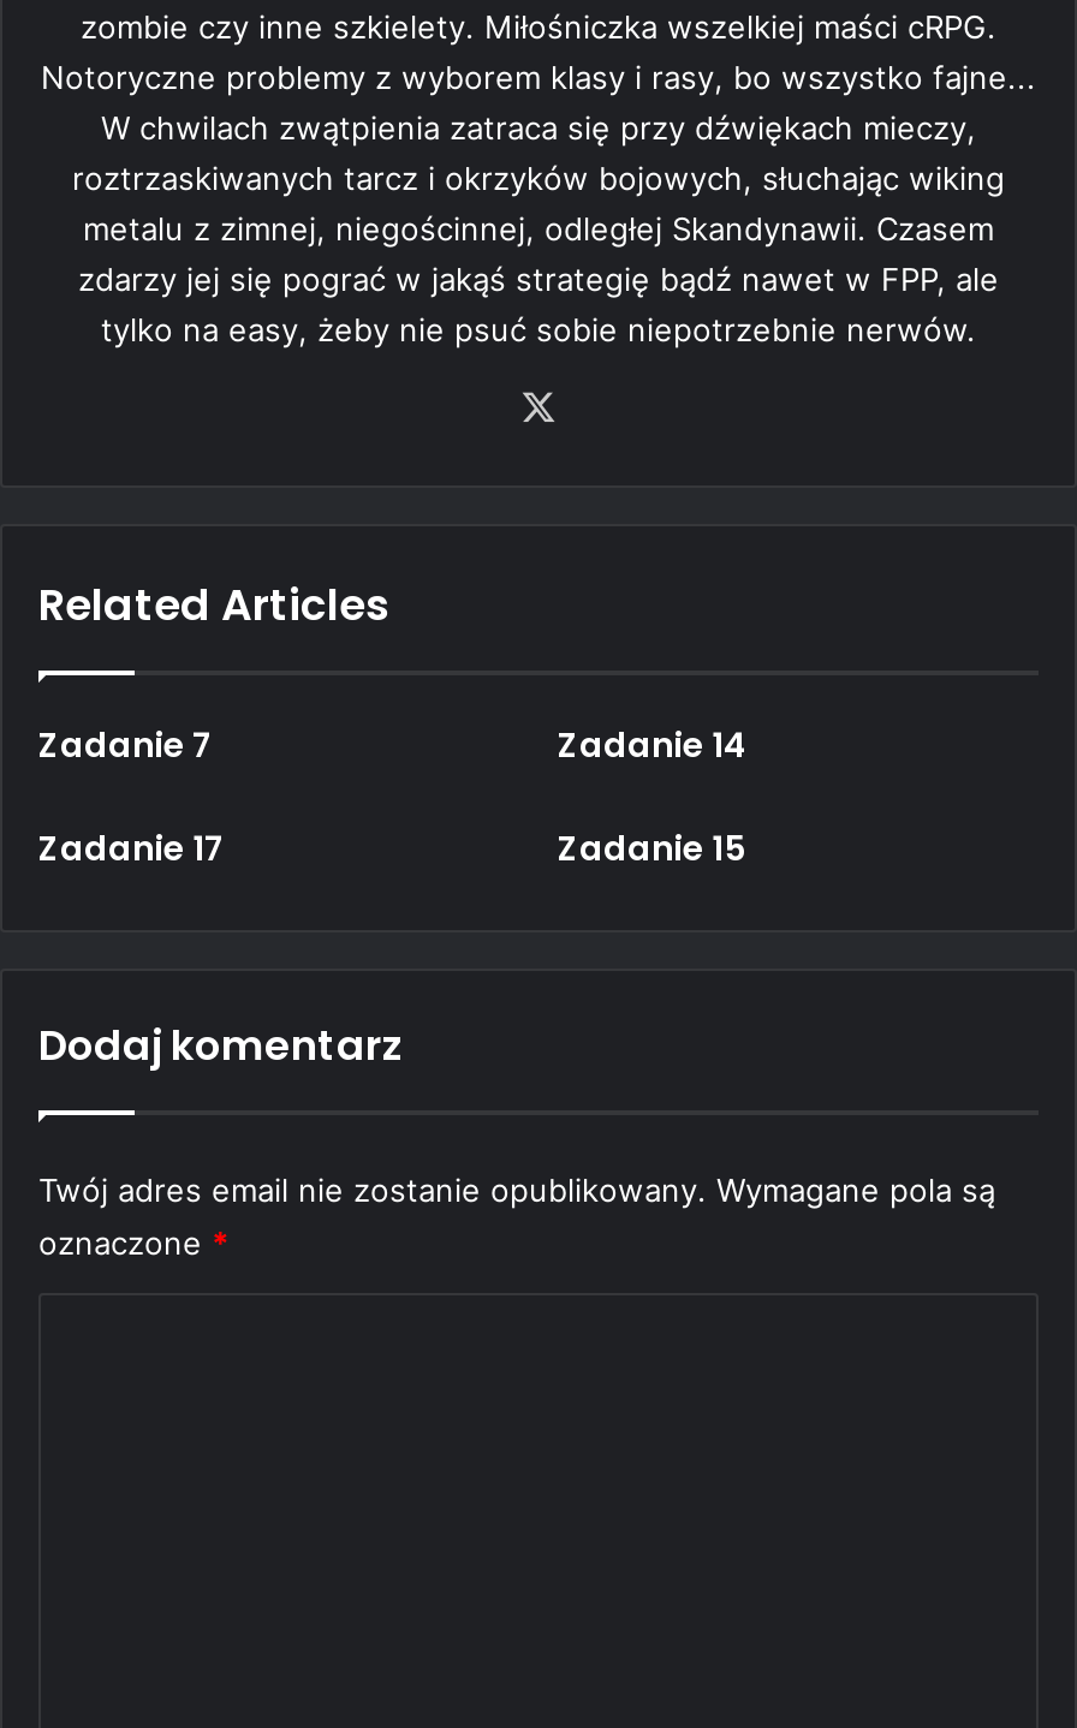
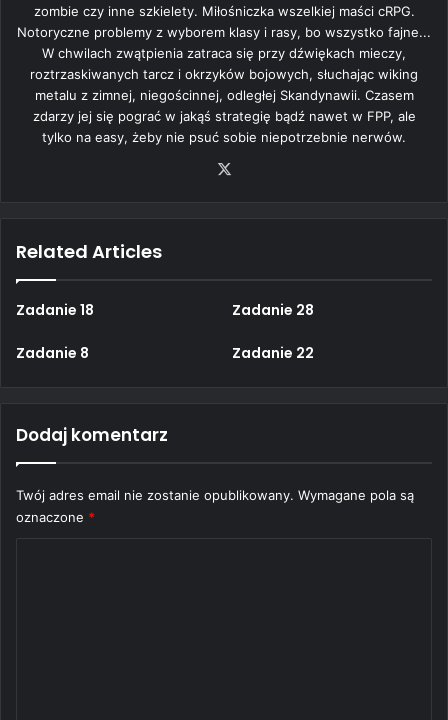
- Zadanie 7
+ Zadanie 18

- Zadanie 14
+ Zadanie 28

- Zadanie 17
+ Zadanie 8

- Zadanie 15
+ Zadanie 22
